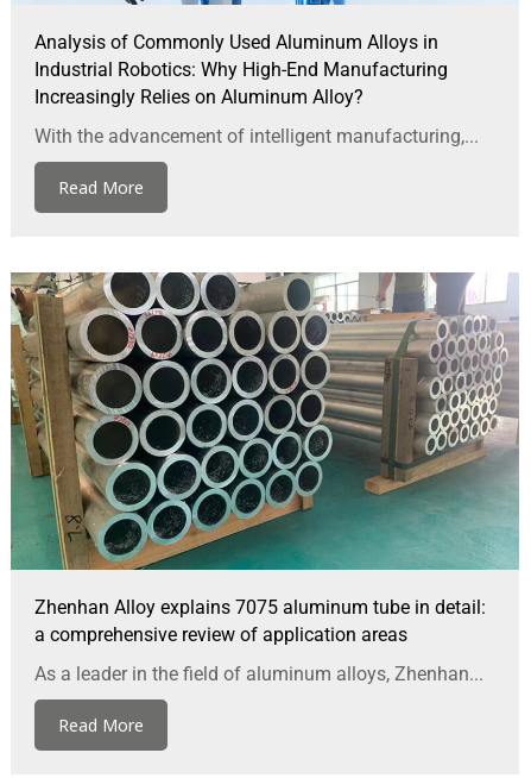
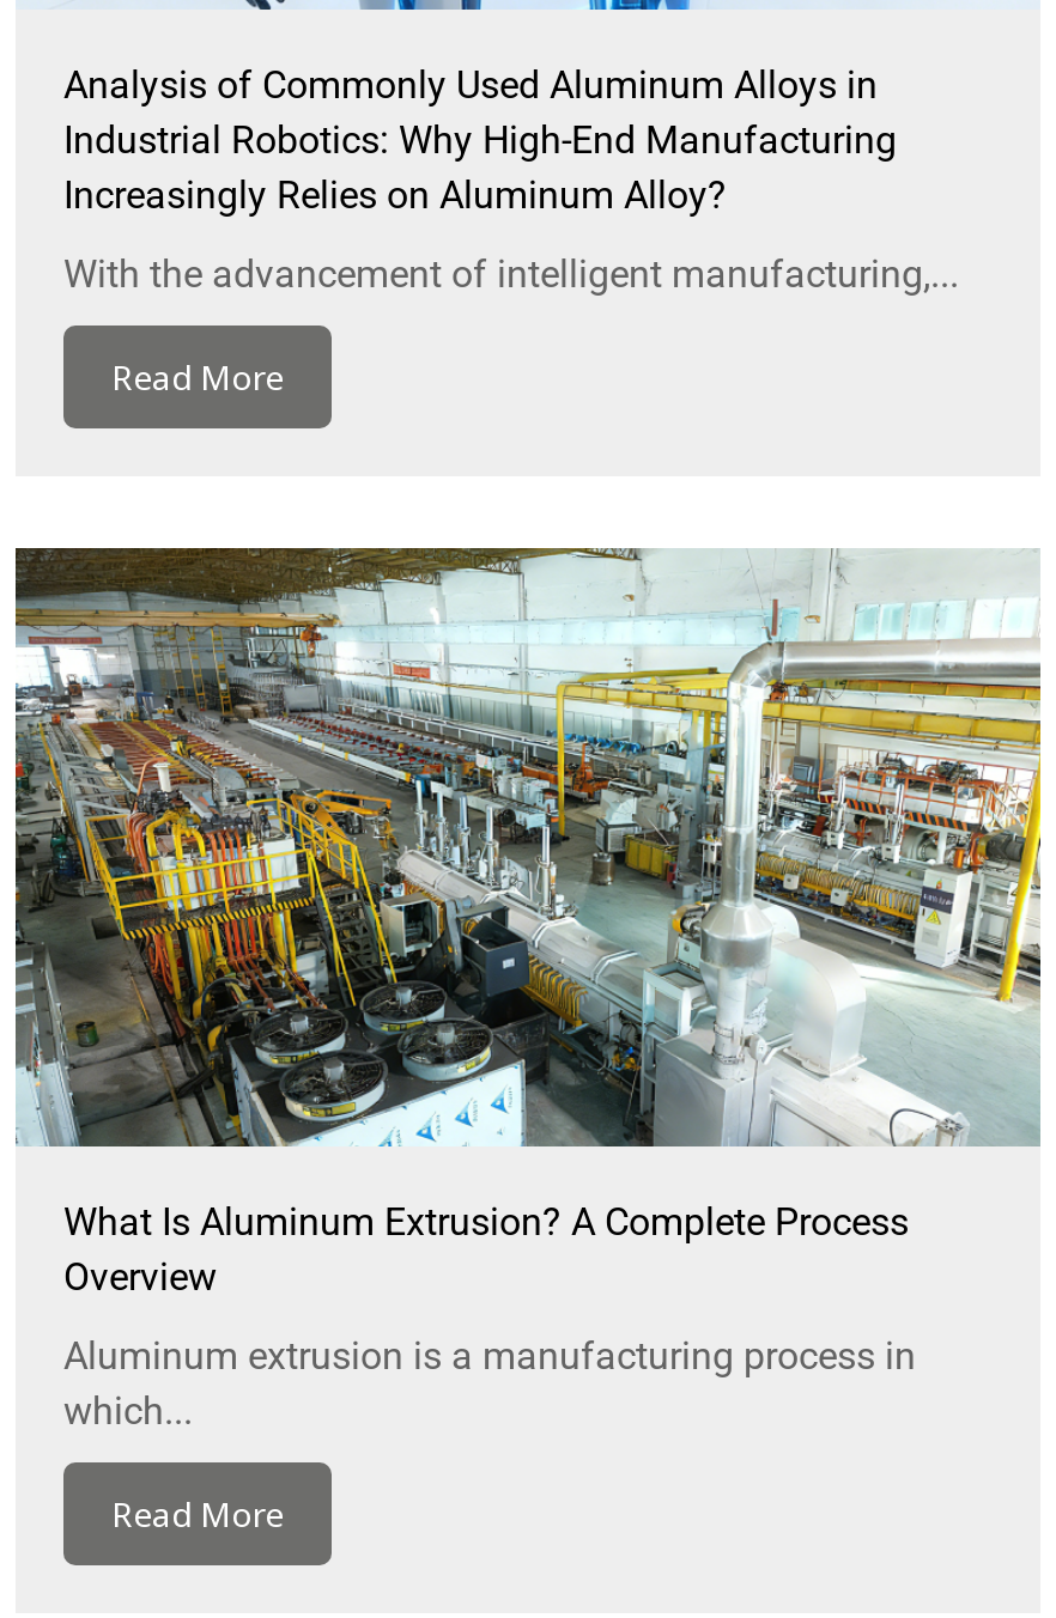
- [image]
- Zhenhan Alloy explains 7075 aluminum tube in detail:
- a comprehensive review of application areas
+ [image]
+ What Is Aluminum Extrusion? A Complete Process
+ Overview

- As a leader in the field of aluminum alloys, Zhenhan...
+ Aluminum extrusion is a manufacturing process in
+ which...
